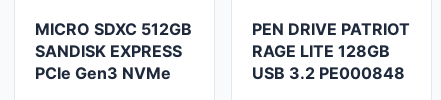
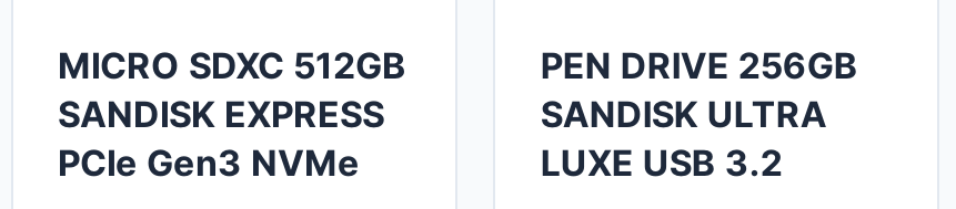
- PEN DRIVE PATRIOT
- RAGE LITE 128GB
- USB 3.2 PE000848
+ PEN DRIVE 256GB
+ SANDISK ULTRA
+ LUXE USB 3.2
